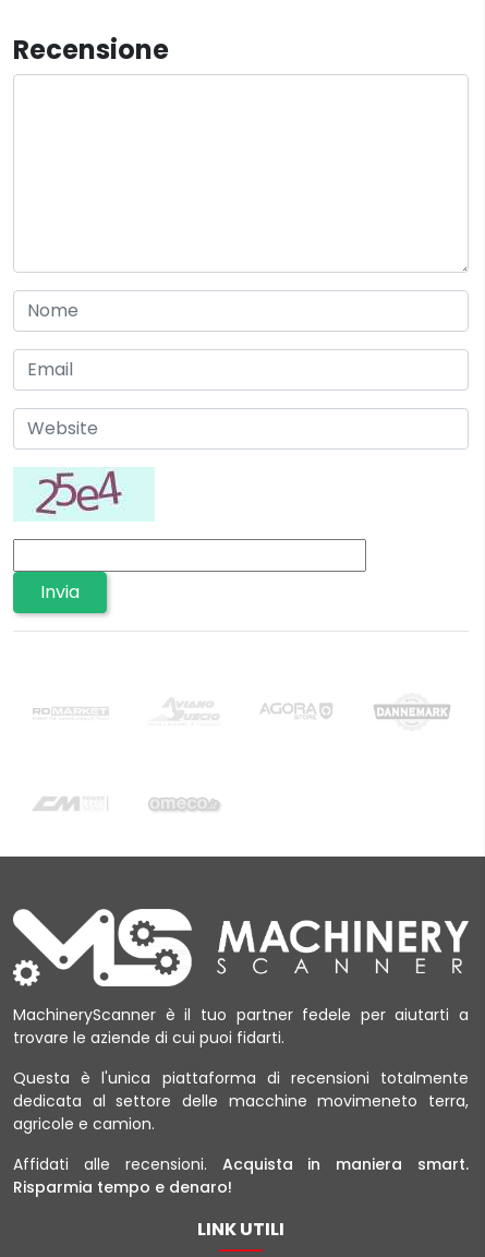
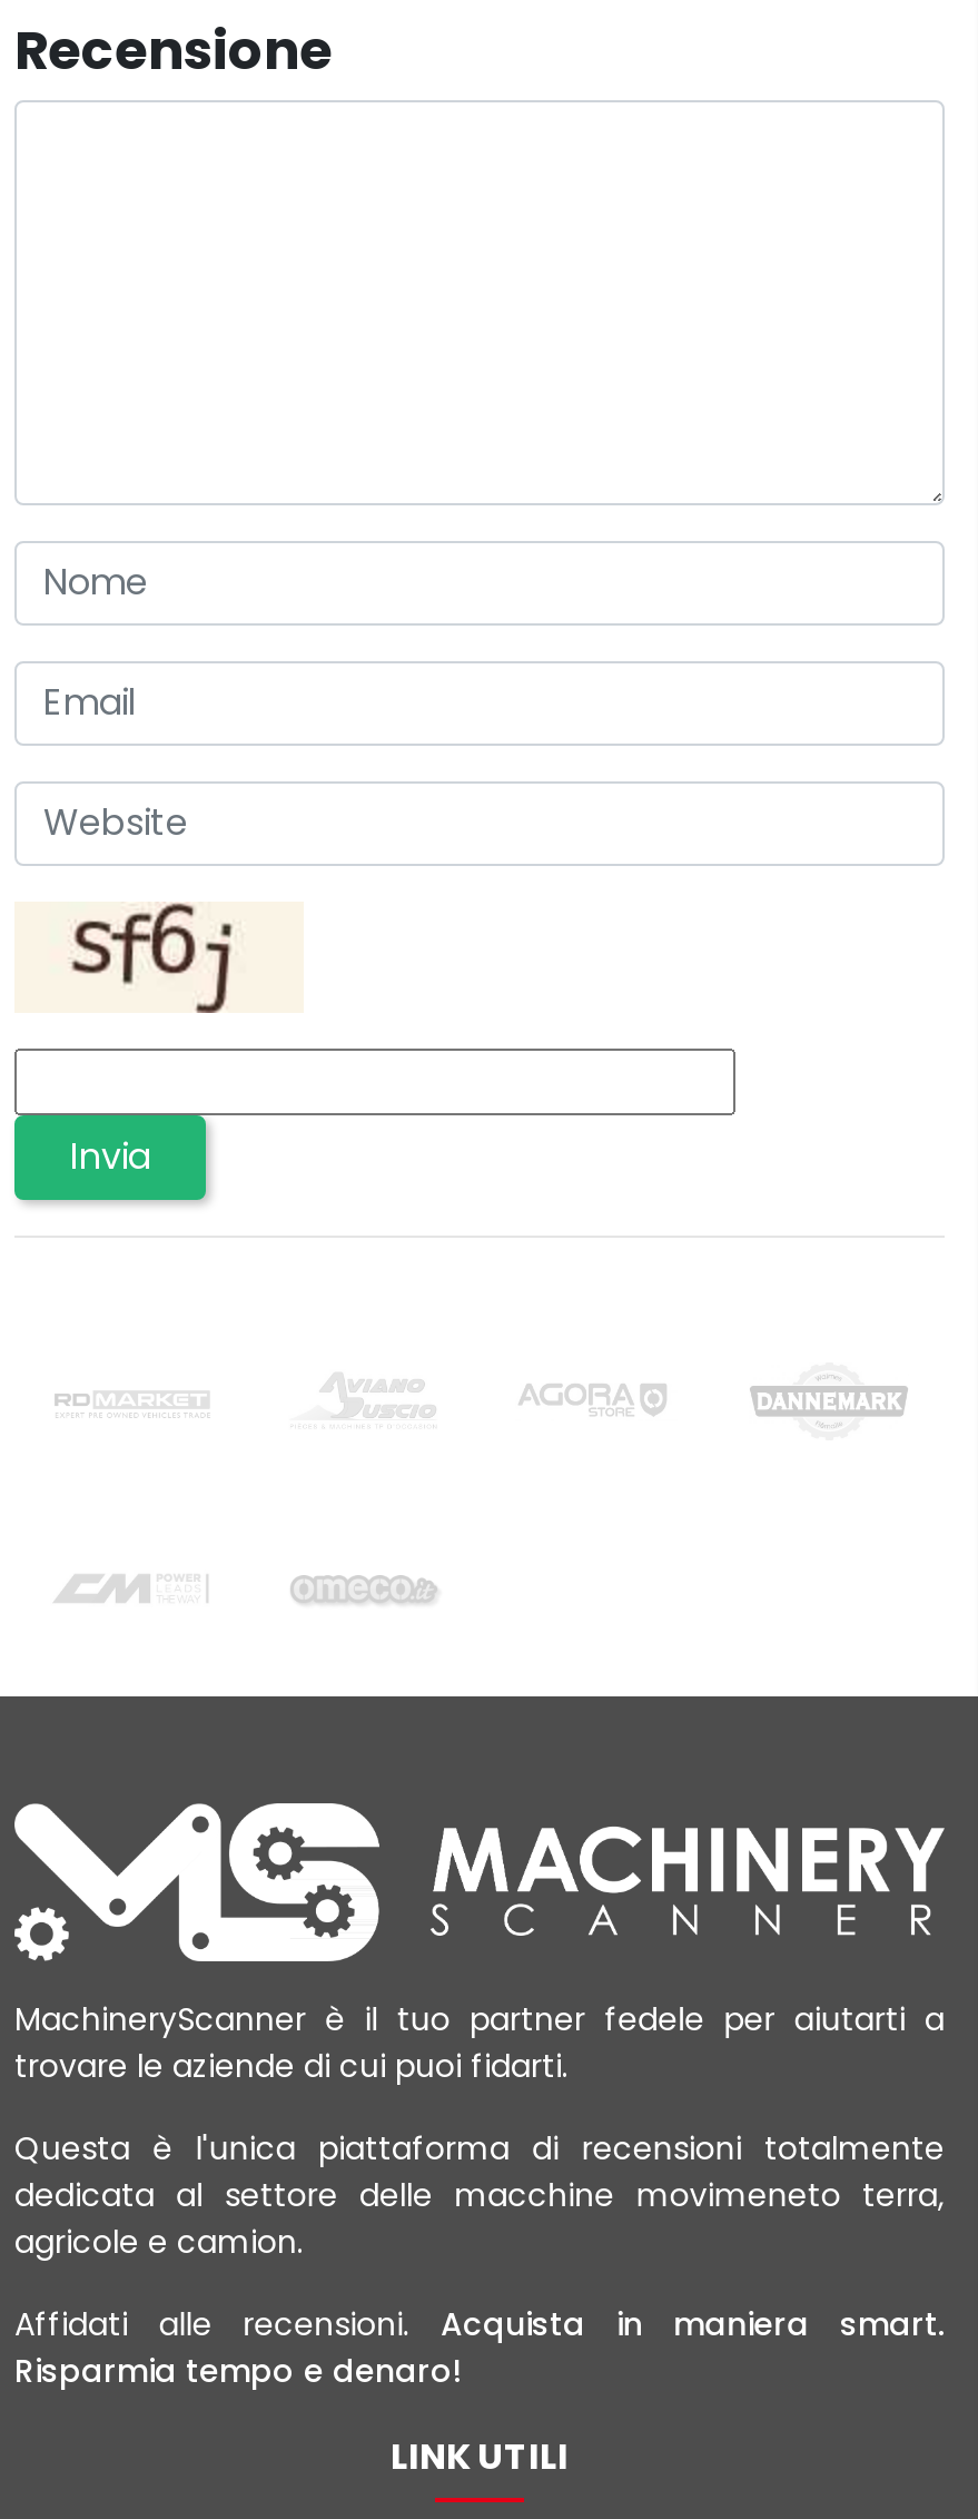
- [image]
+ [image]
